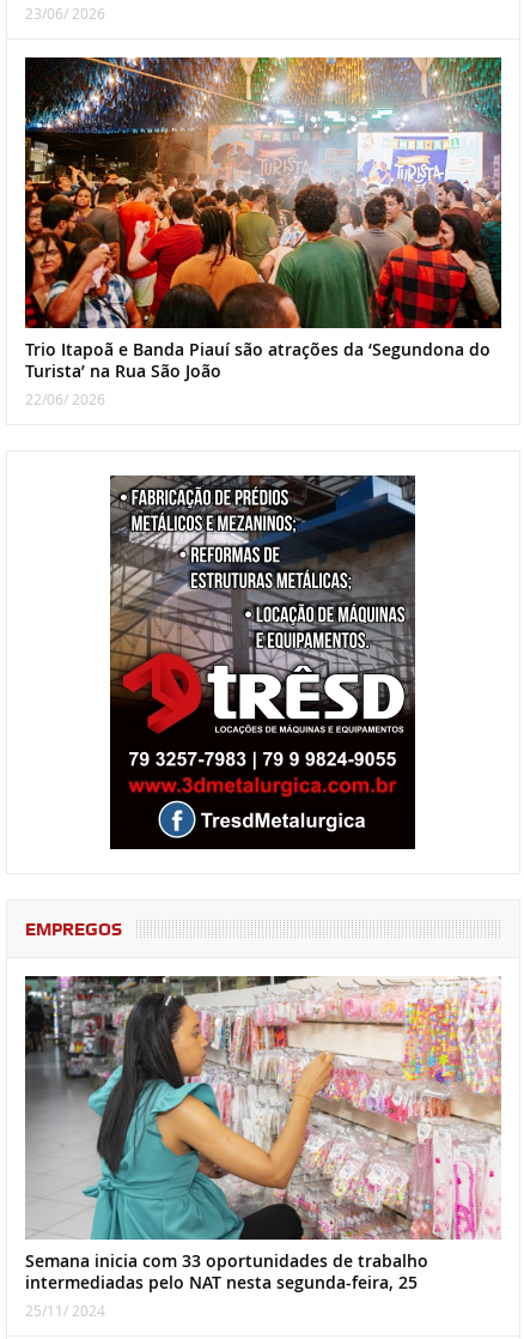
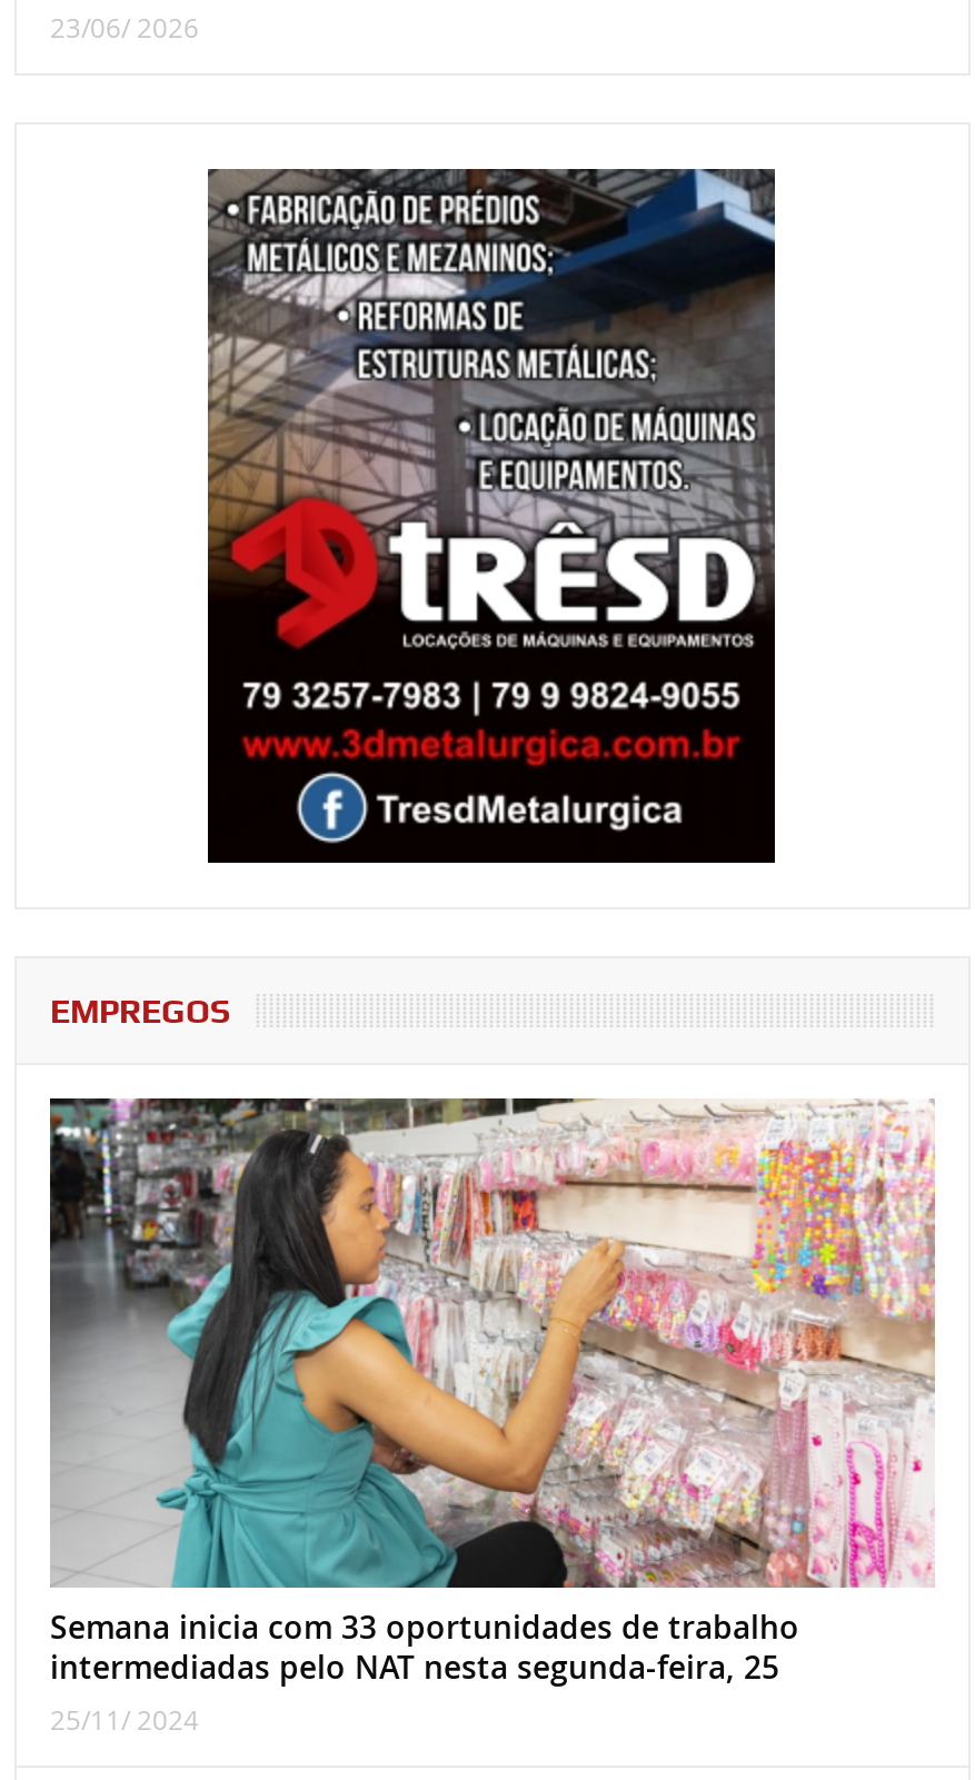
- [image]
- Trio Itapoã e Banda Piauí são atrações da ‘Segundona do
- Turista’ na Rua São João
- 22/06/ 2026
